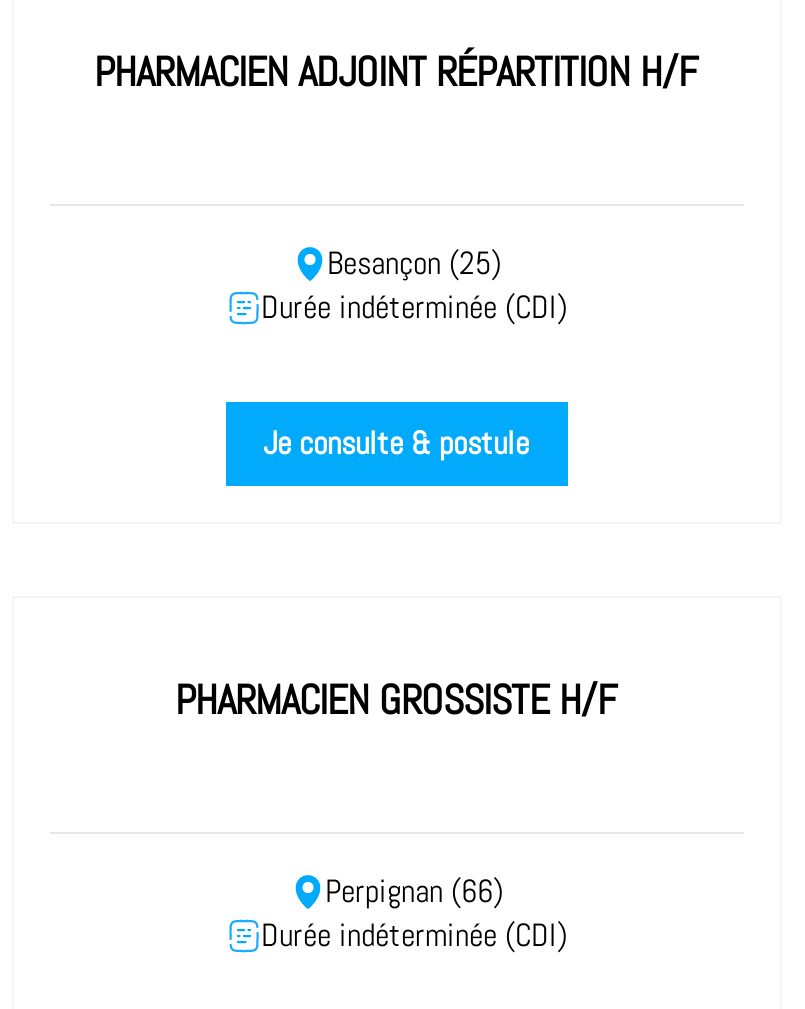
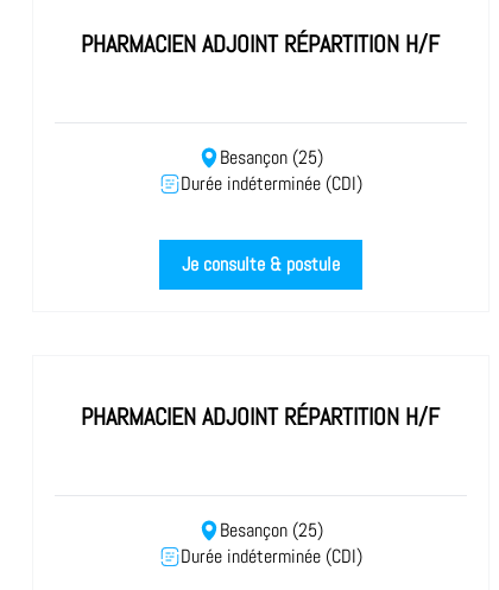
- PHARMACIEN GROSSISTE H/F
+ PHARMACIEN ADJOINT RÉPARTITION H/F

- Perpignan (66)
+ Besançon (25)
